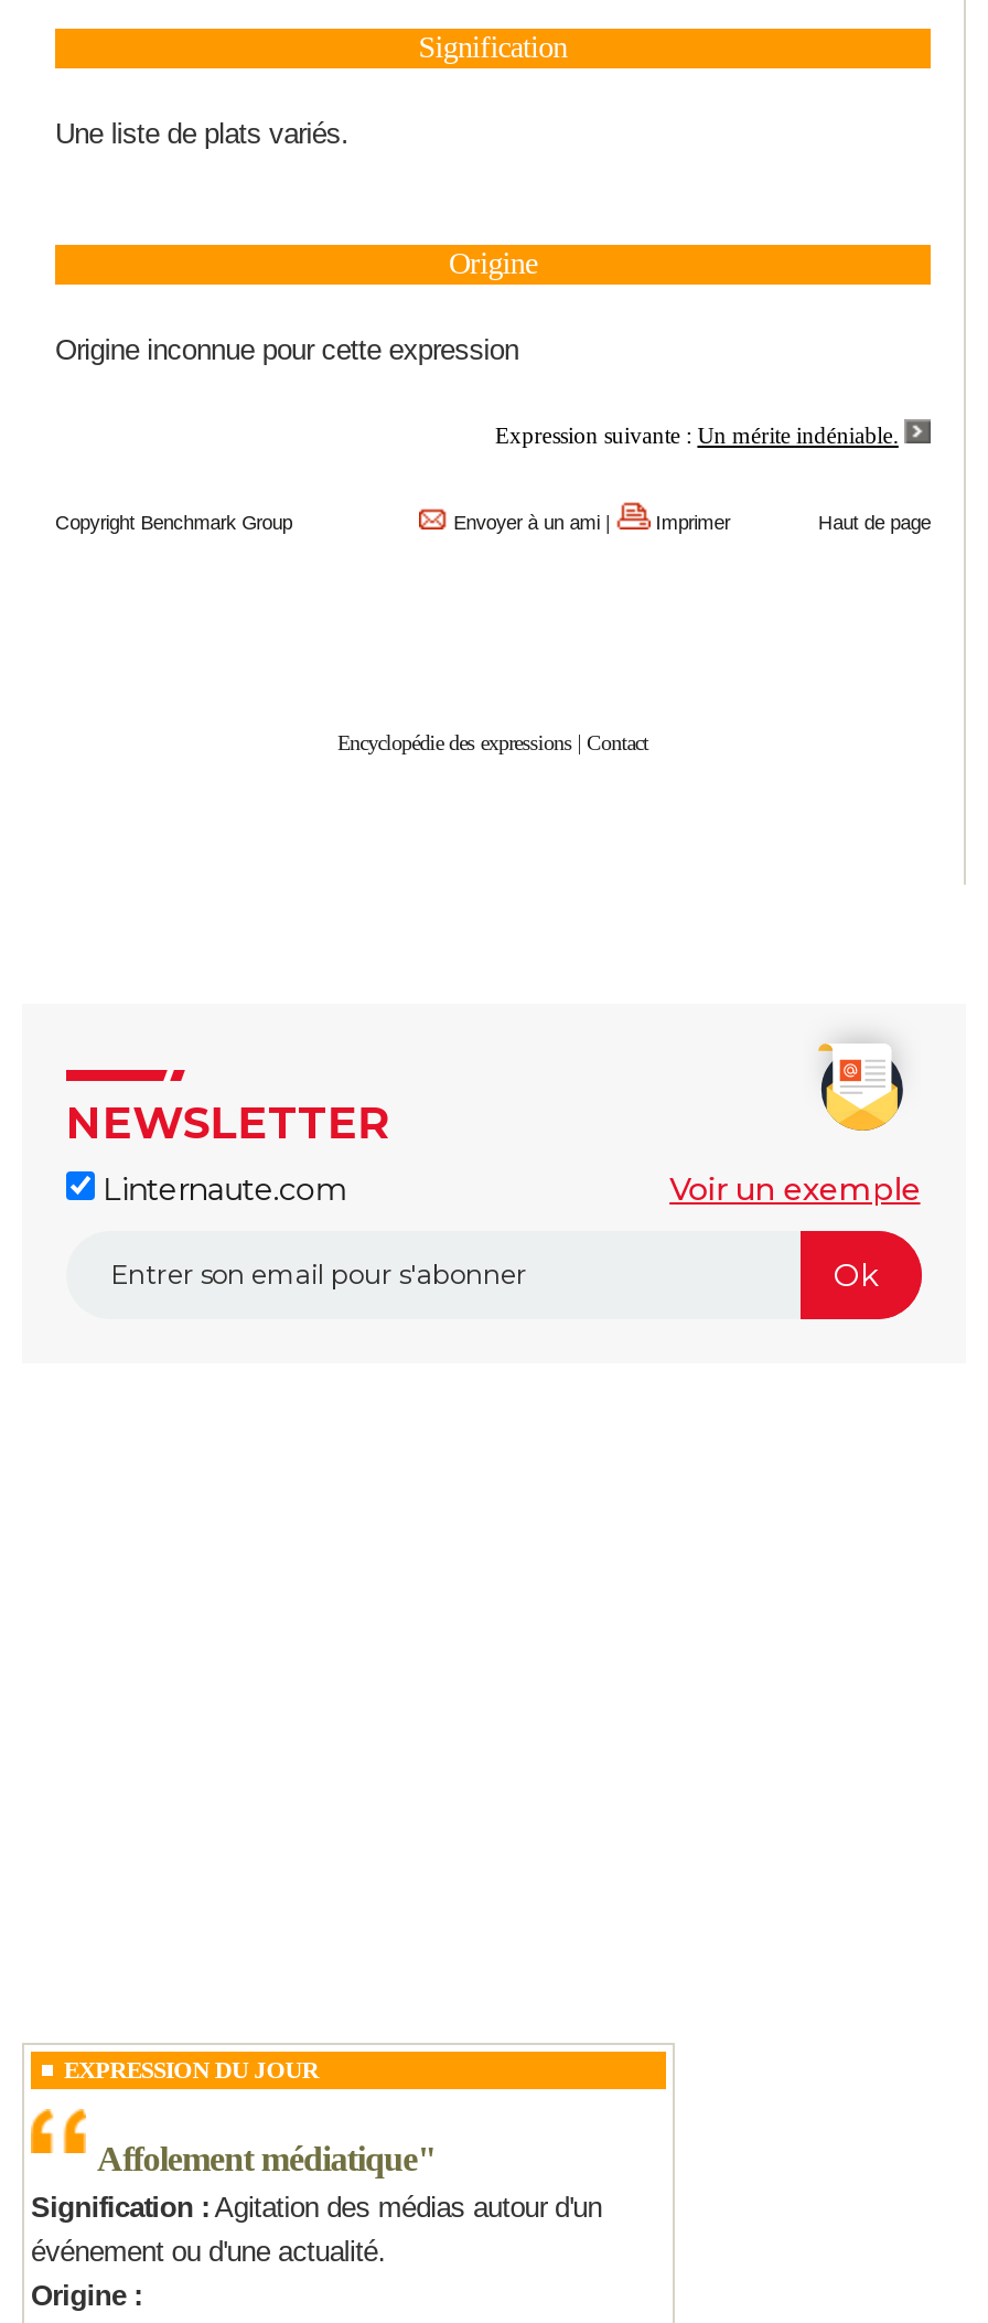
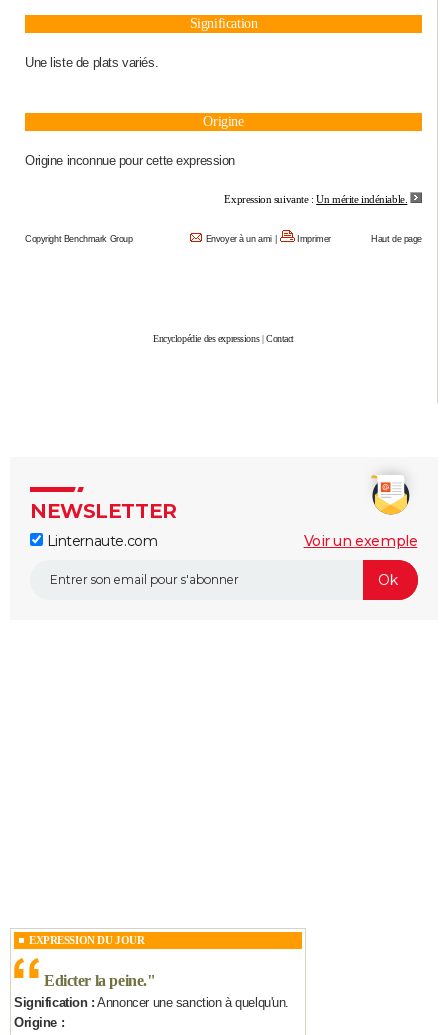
- Affolement médiatique"
- Signification : Agitation des médias autour d'un
- événement ou d'une actualité.
+ Edicter la peine. "
+ Signification : Annoncer une sanction à quelqu'un.
